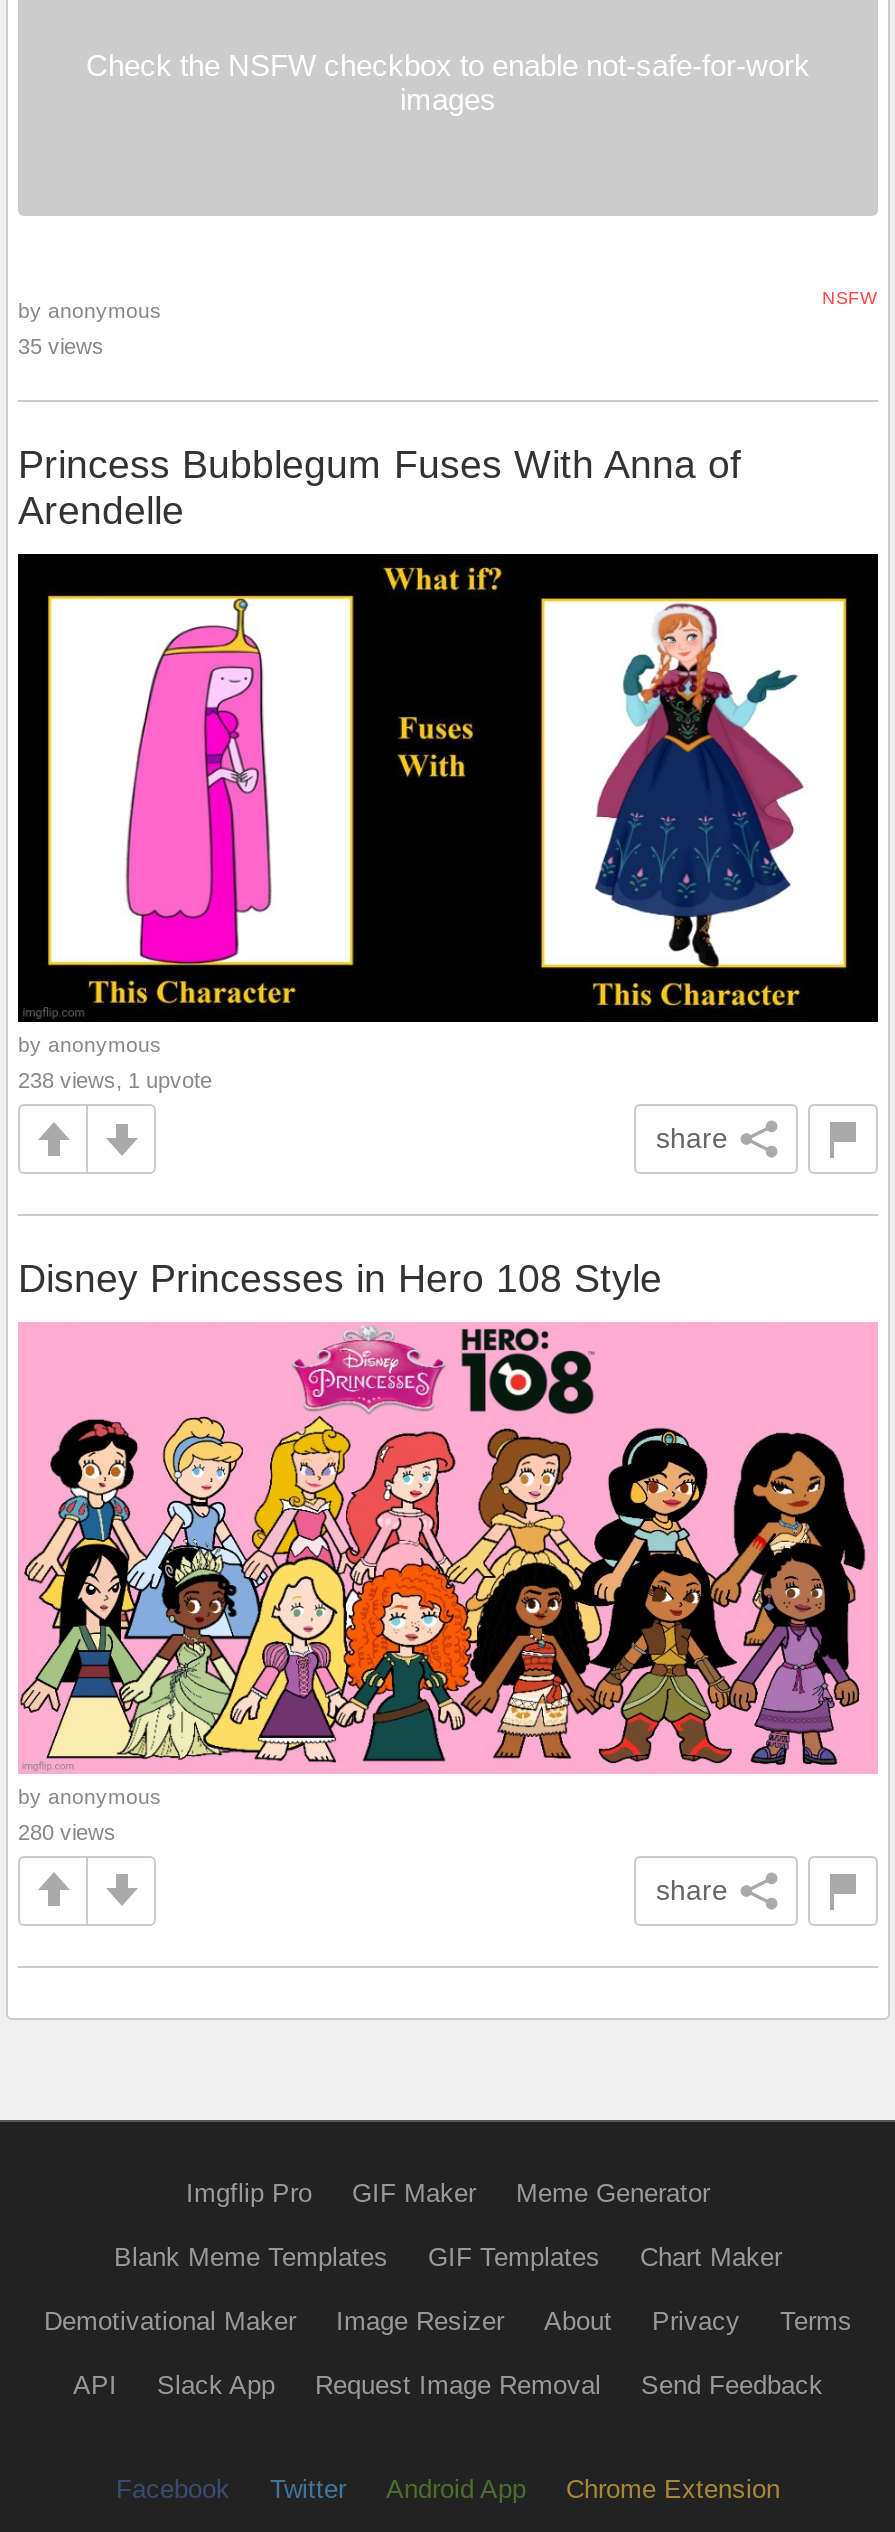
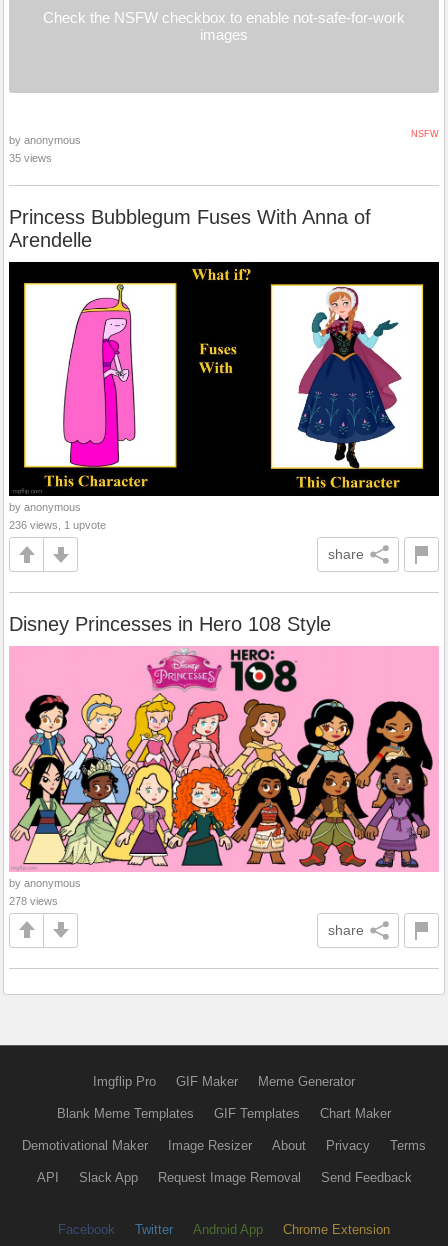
- 238 views, 1 upvote
+ 236 views, 1 upvote

- 280 views
+ 278 views
